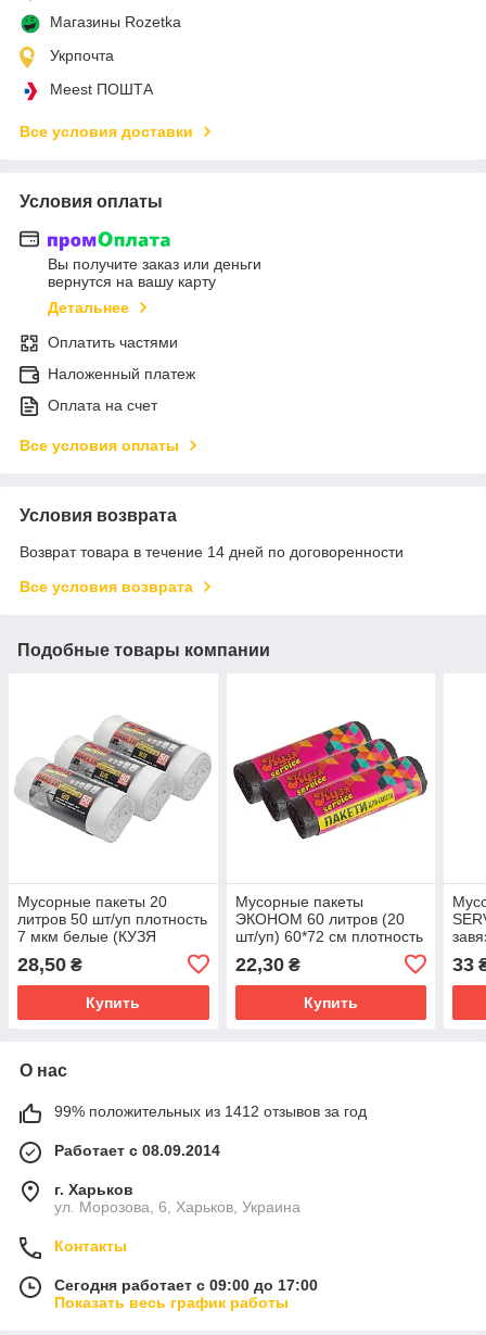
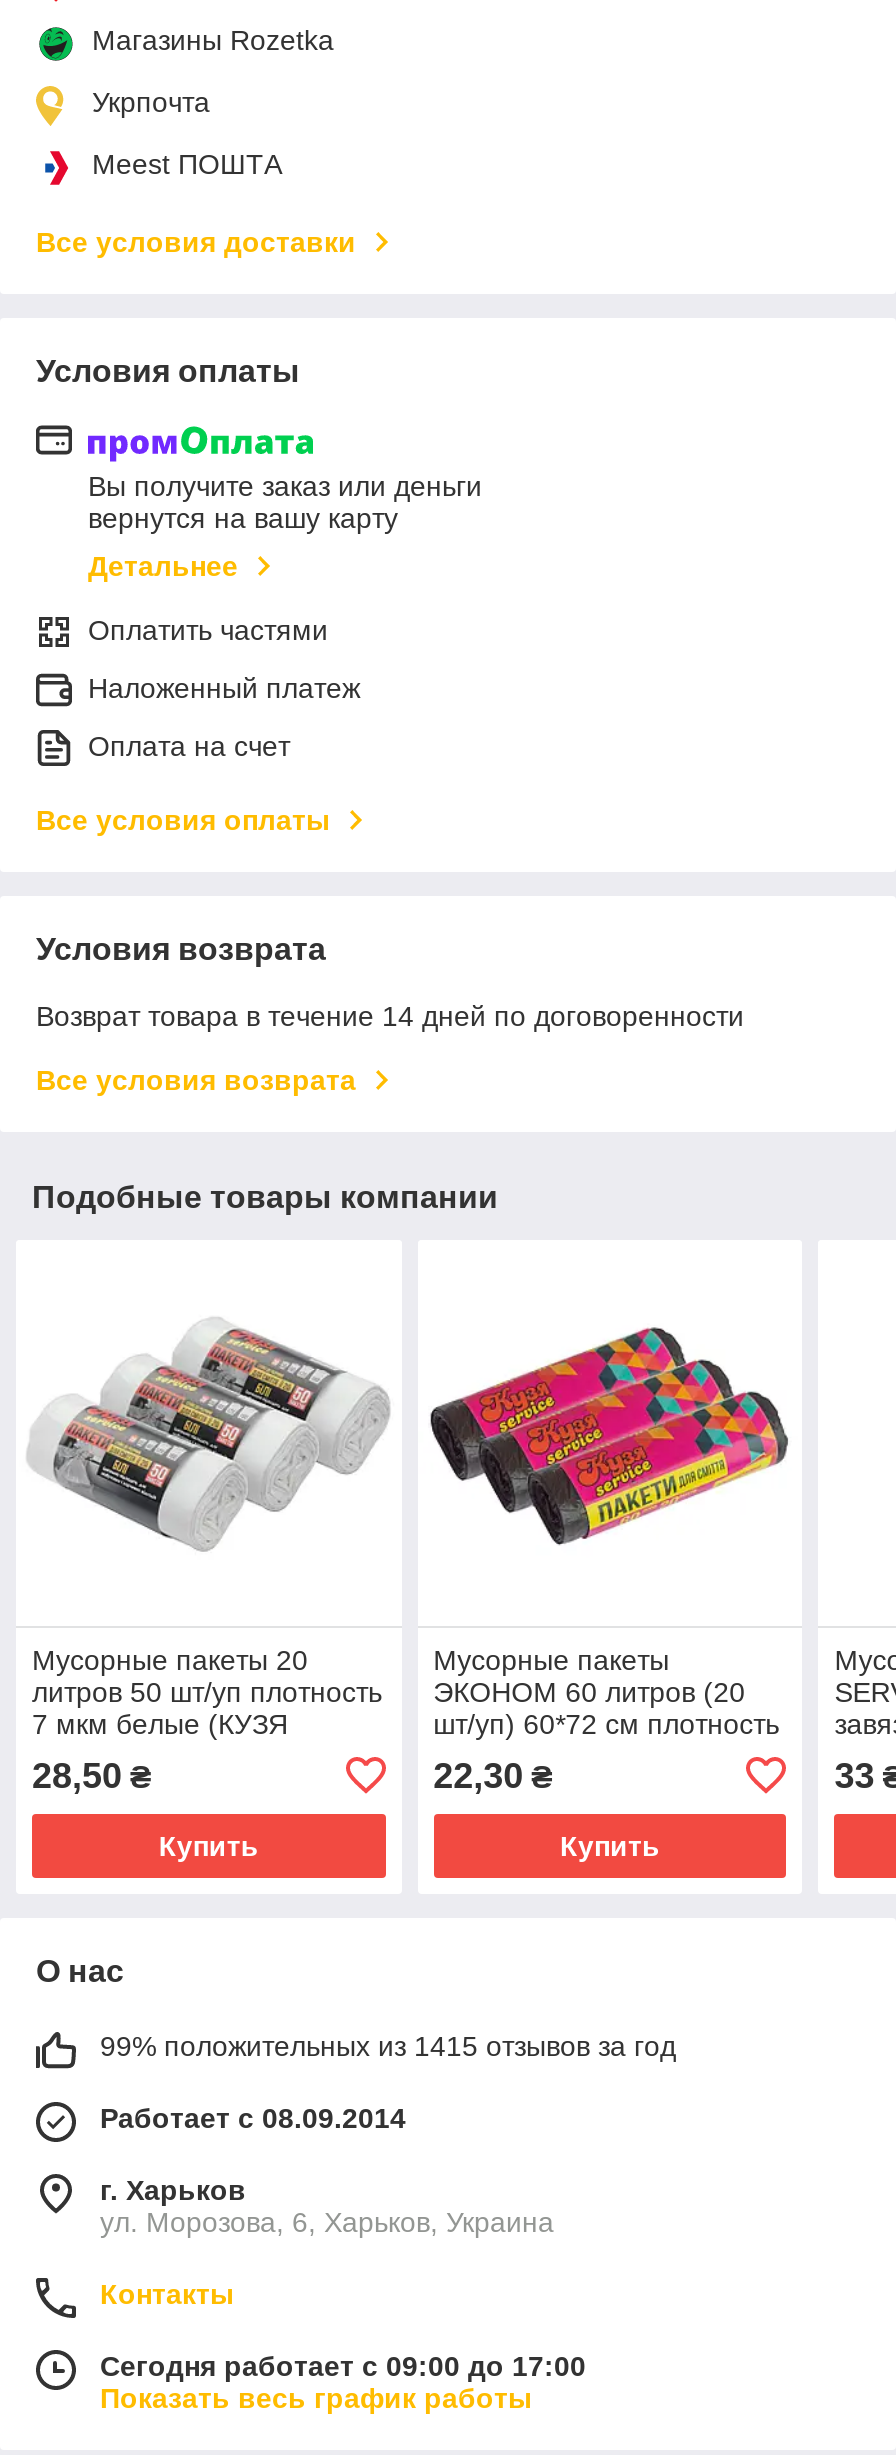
- 99% положительных из 1412 отзывов за год
+ 99% положительных из 1415 отзывов за год
